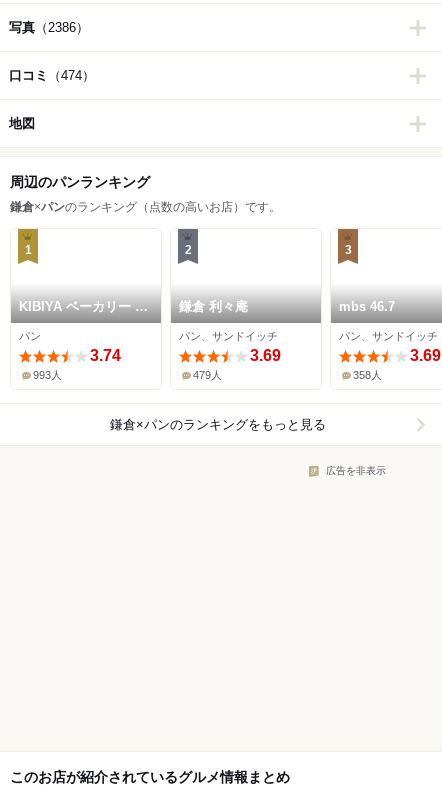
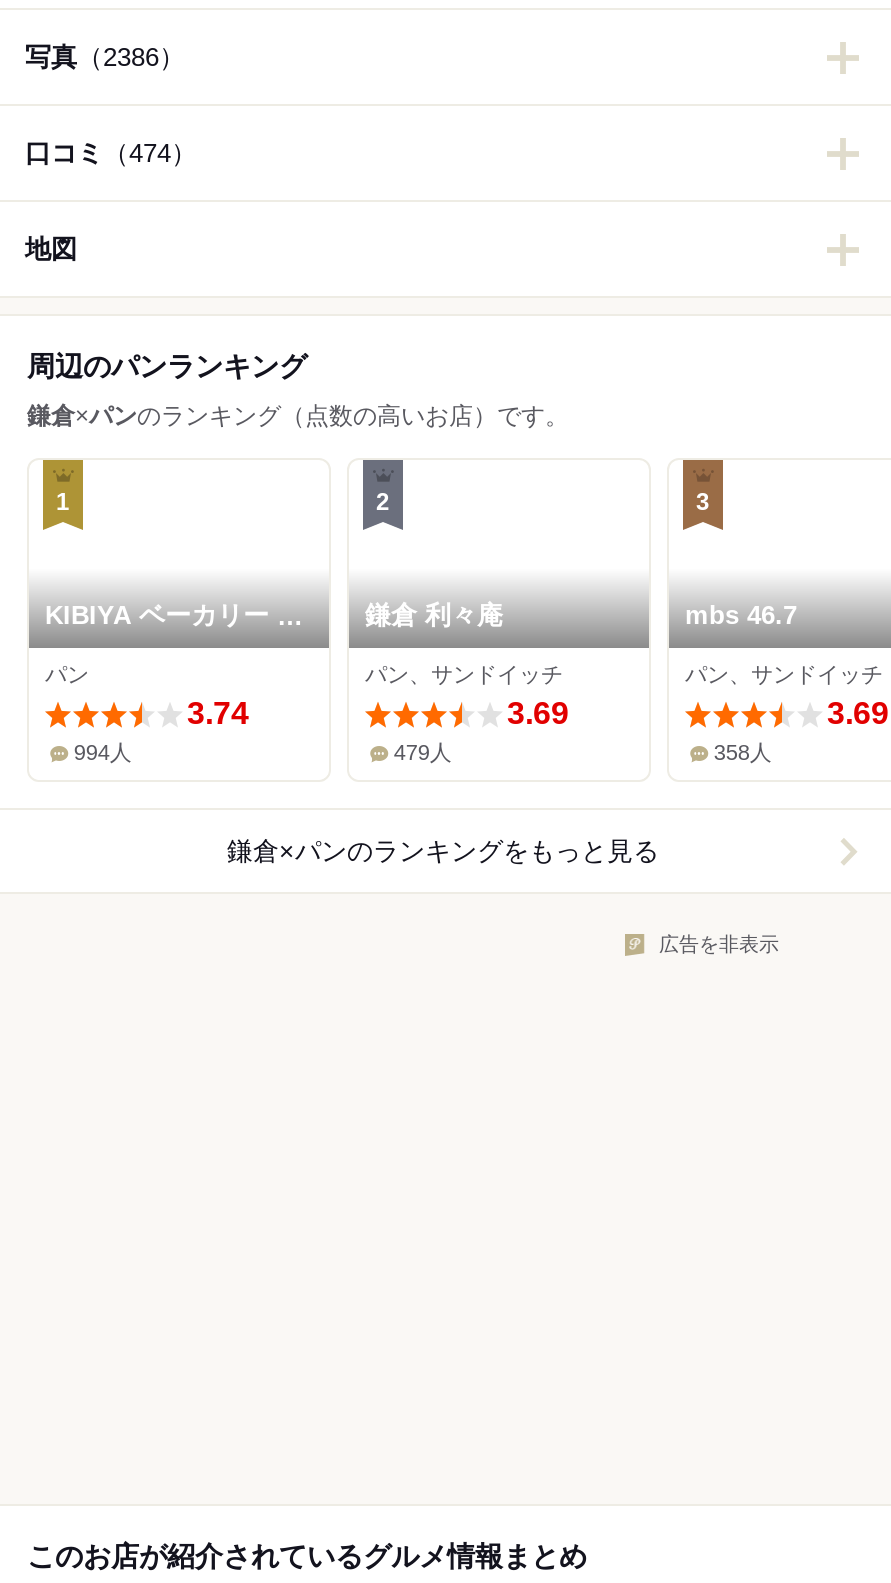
- 993人
+ 994人
